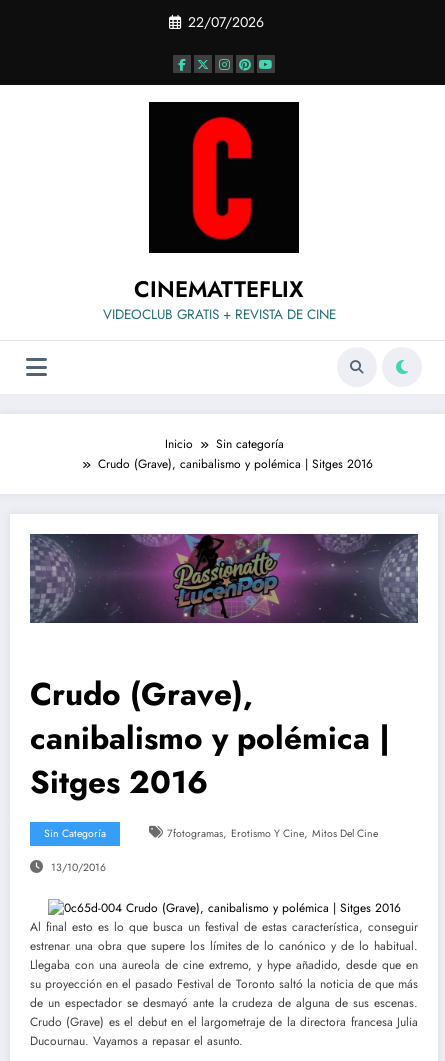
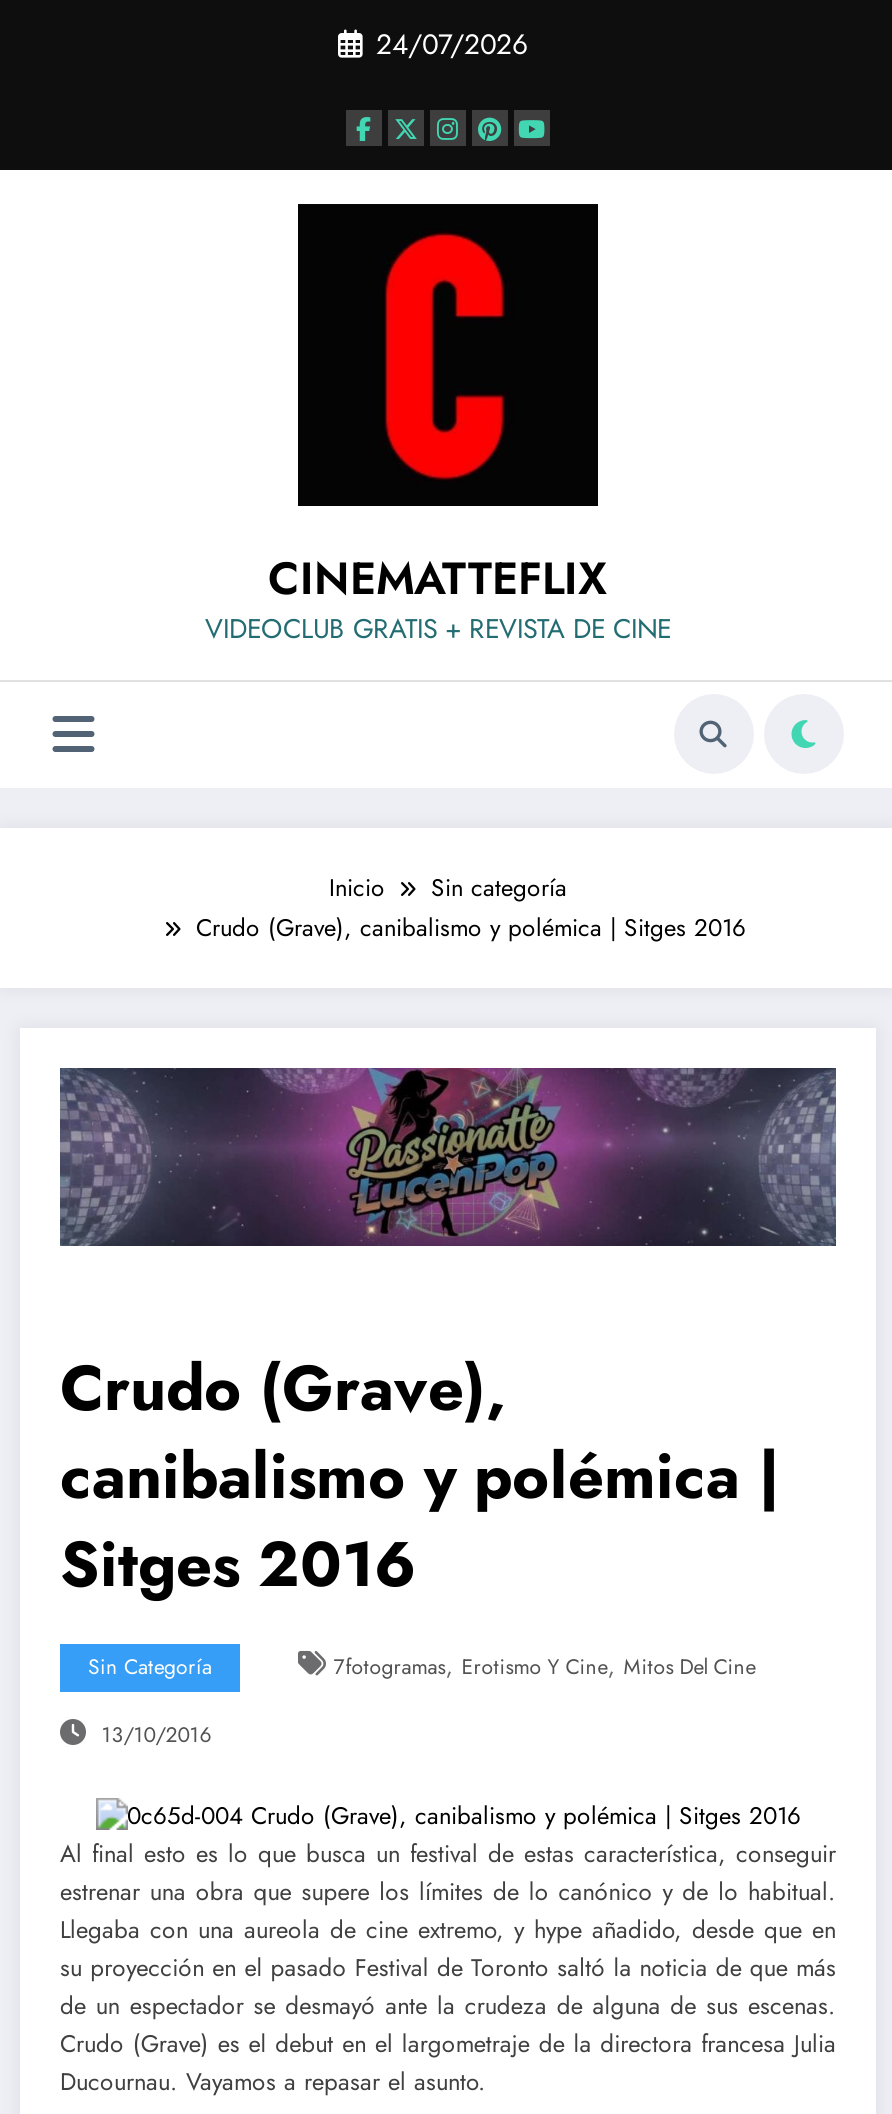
- 22/07/2026
+ 24/07/2026
